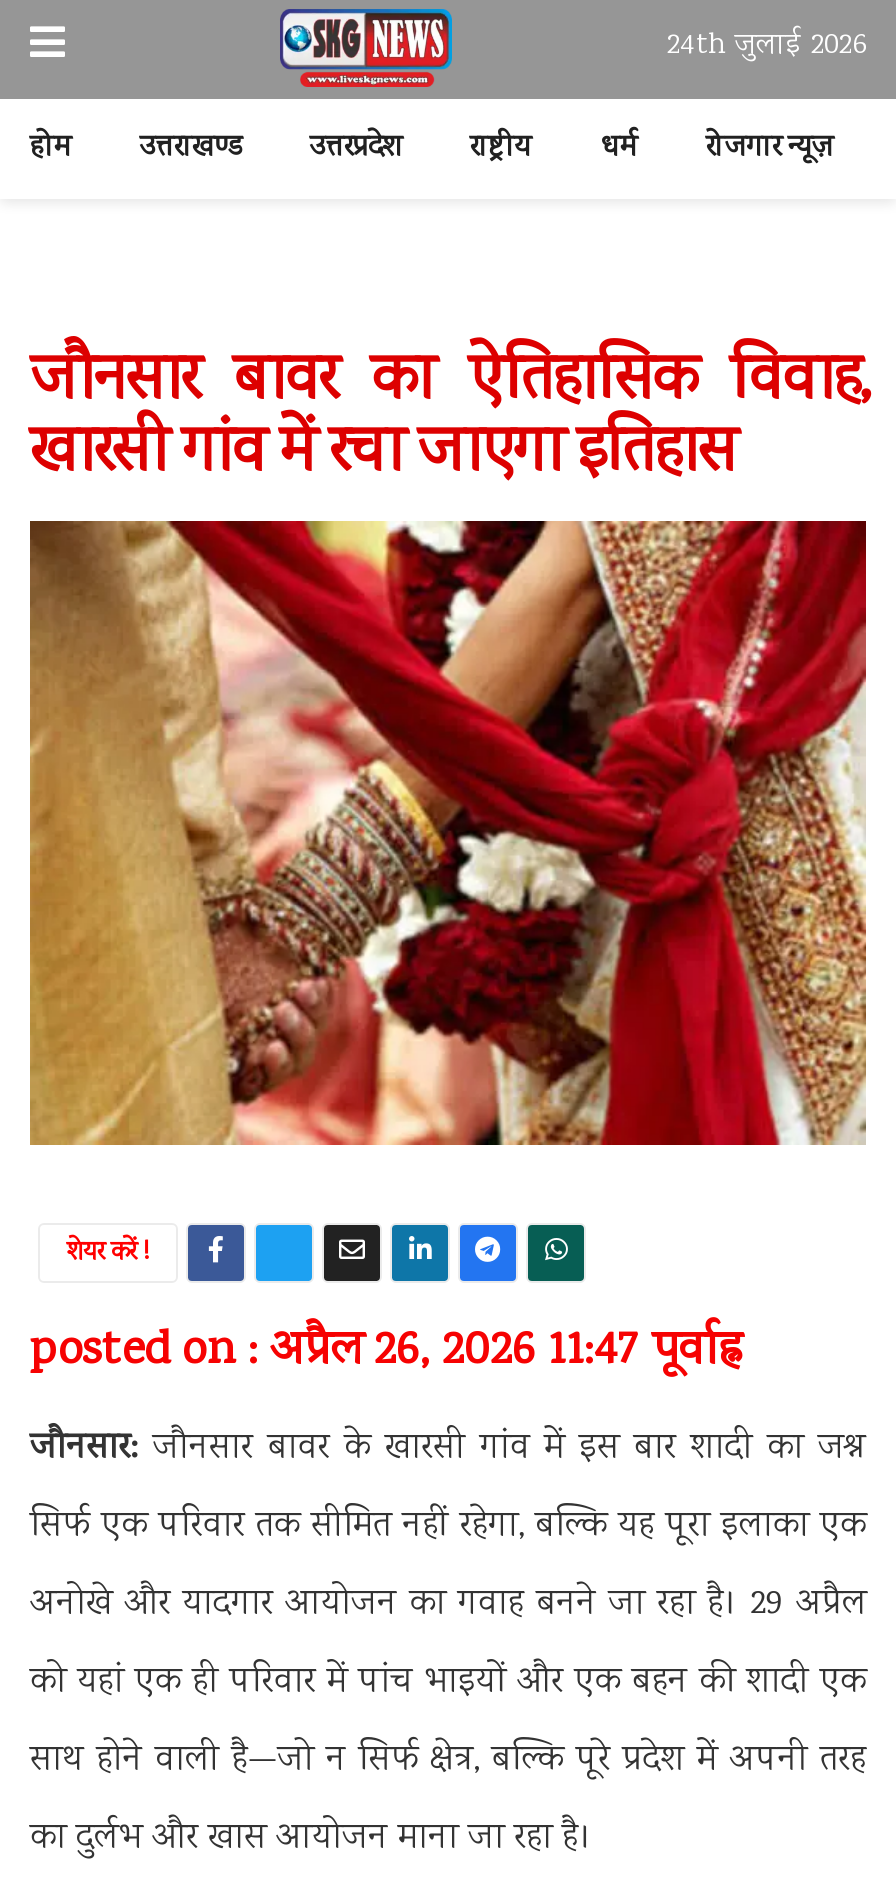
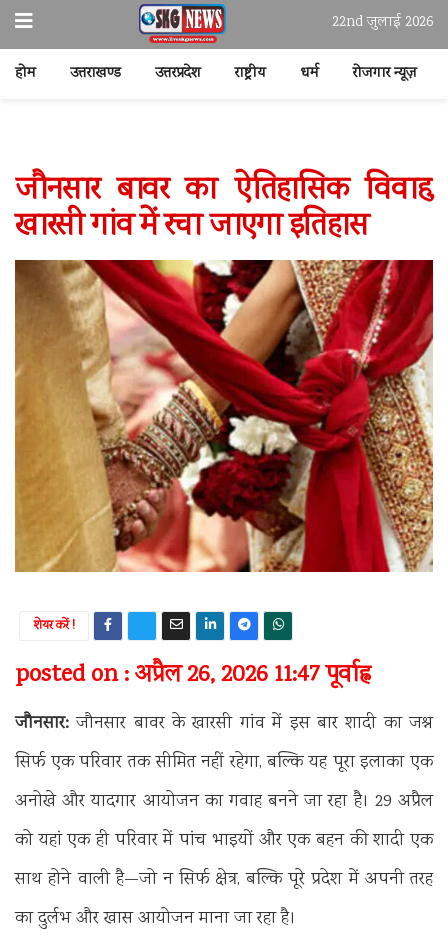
- 24th जुलाई 2026
+ 22nd जुलाई 2026
